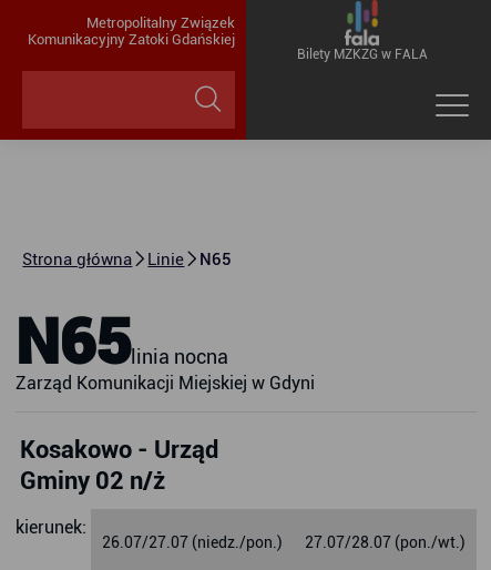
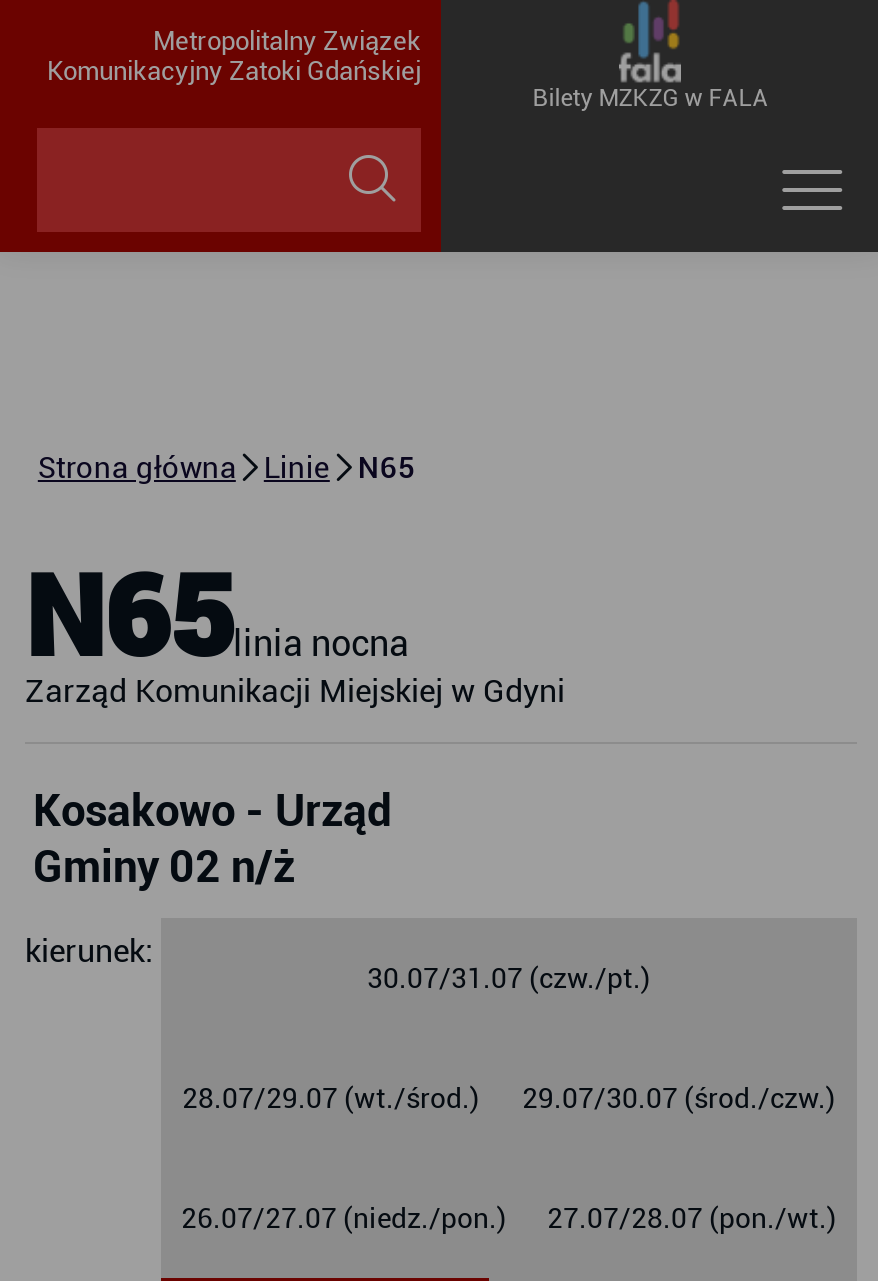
+ 28.07/29.07 (wt./środ.)
+ 29.07/30.07 (środ./czw.)

+ 30.07/31.07 (czw./pt.)
